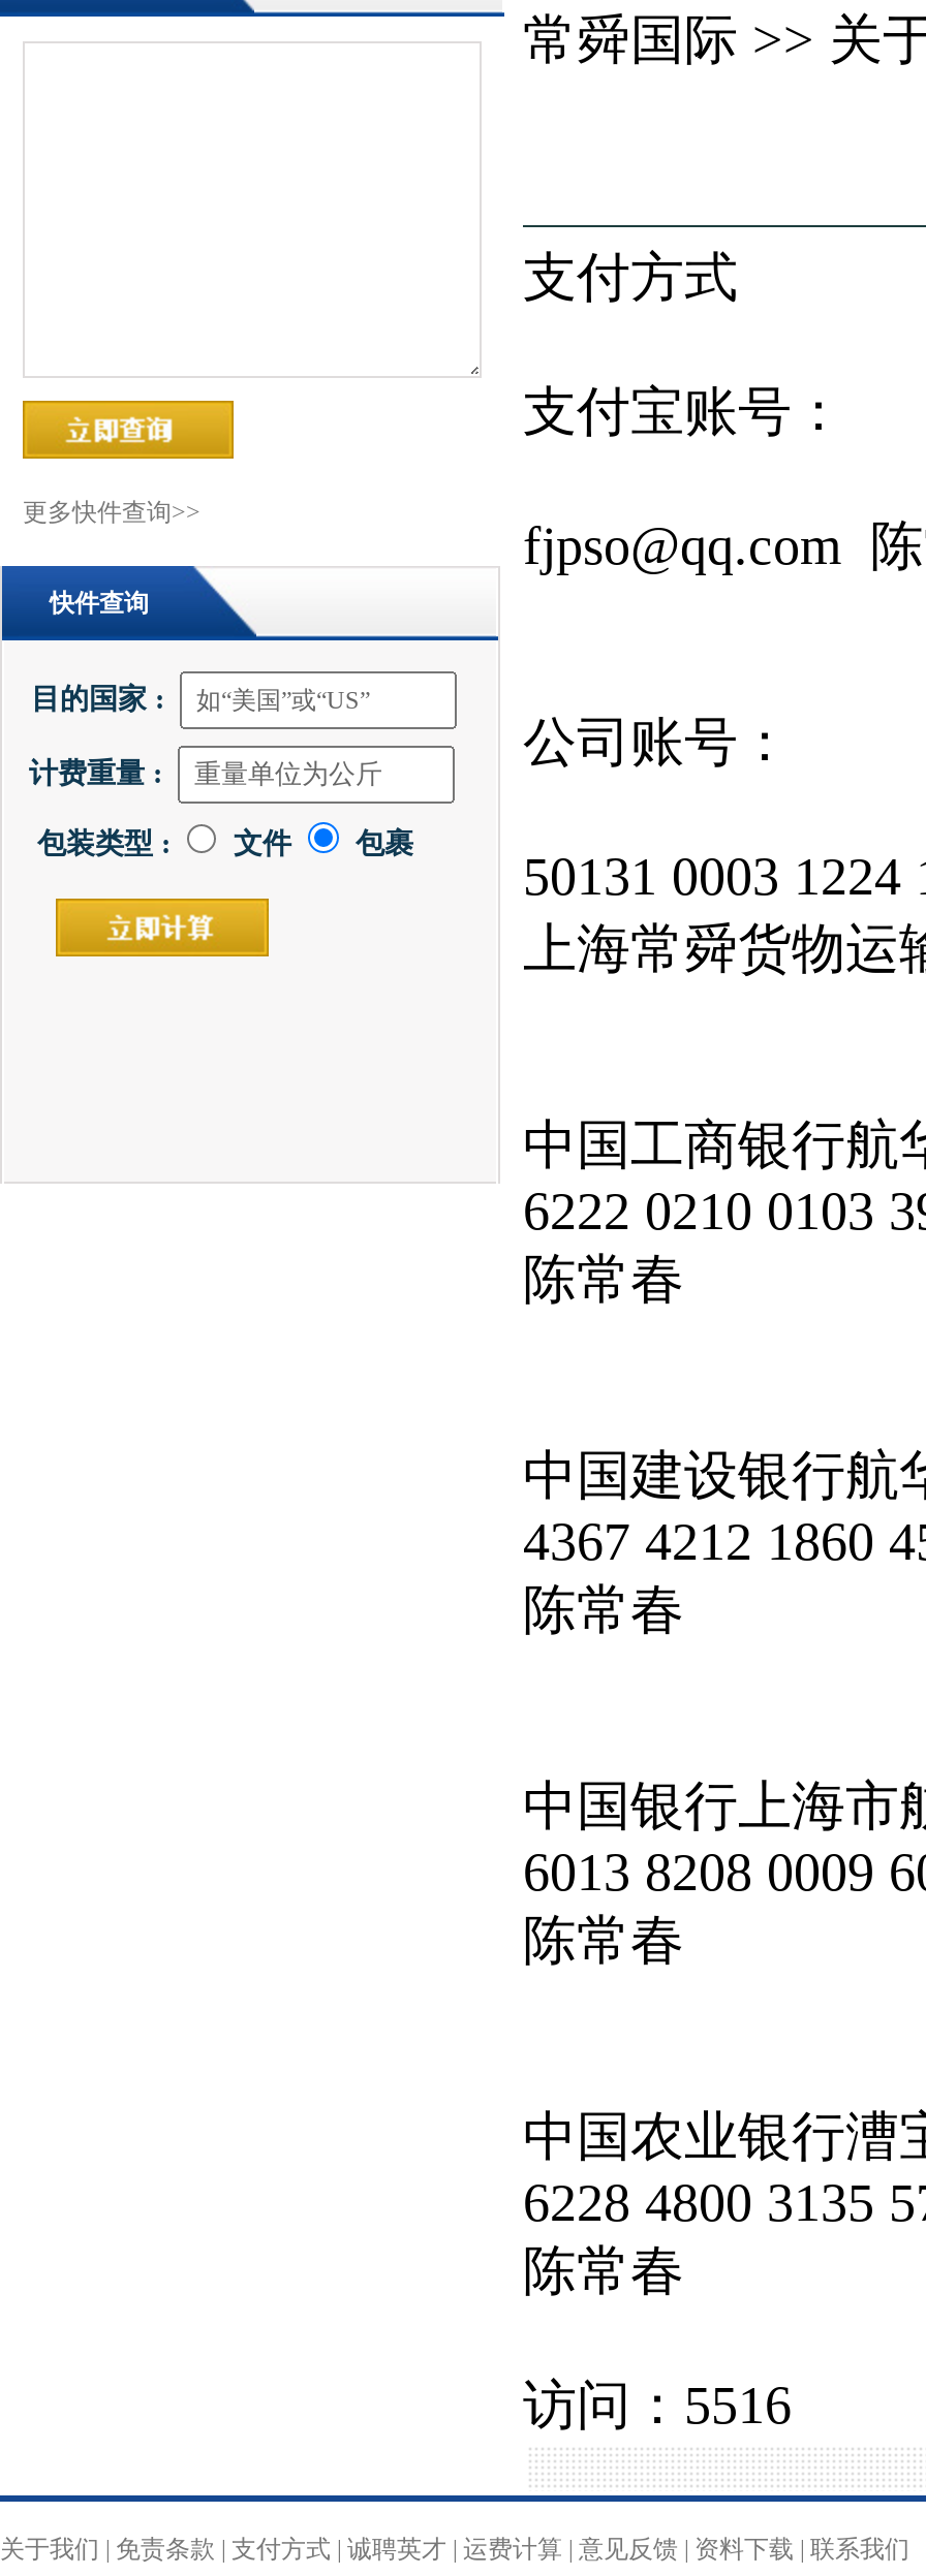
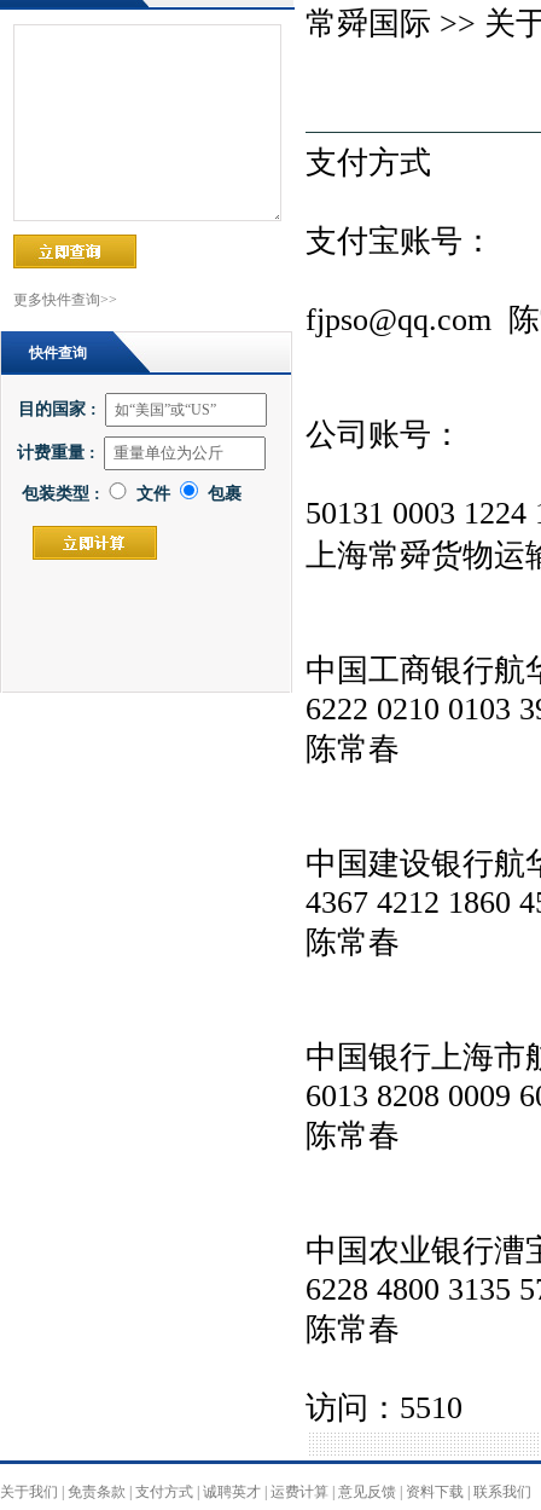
- 访问：5516
+ 访问：5510
